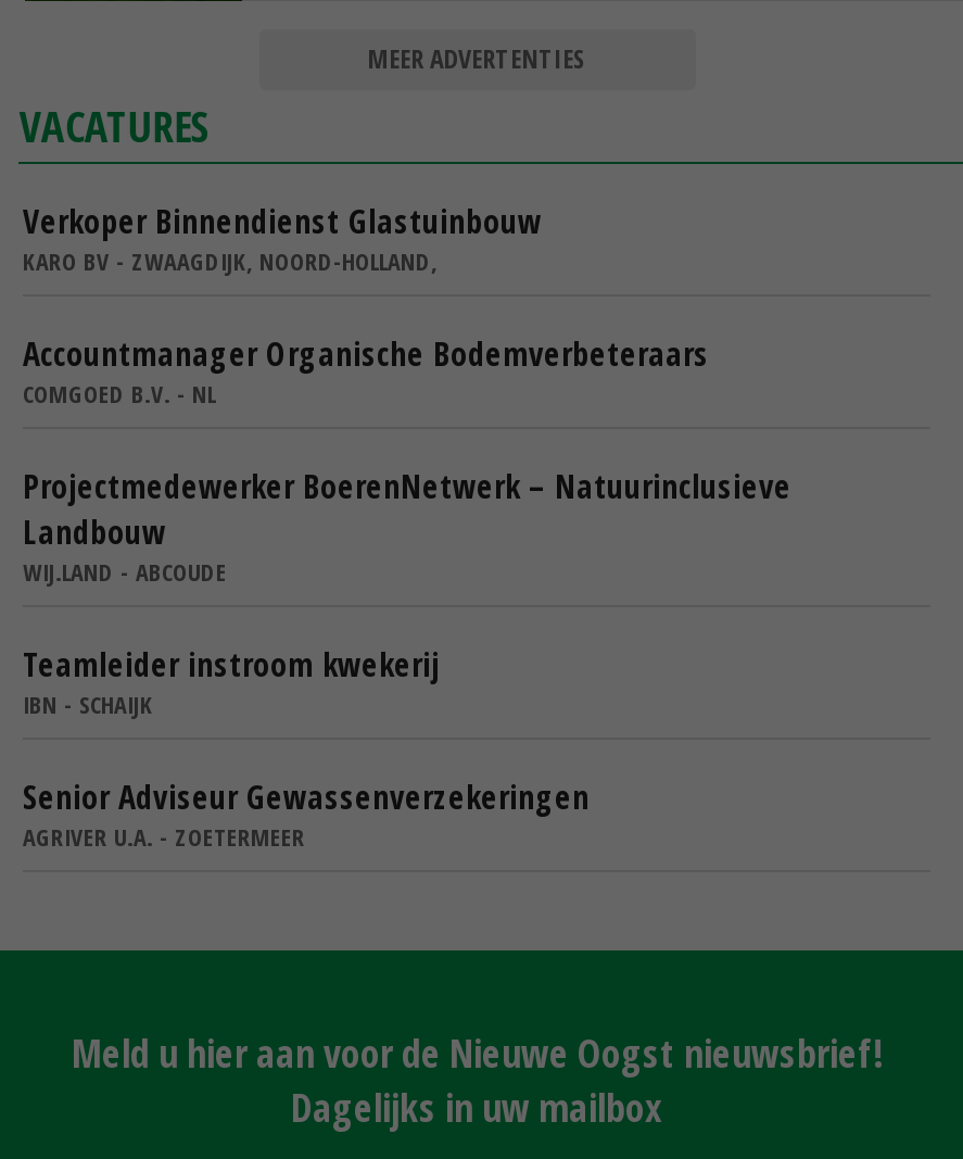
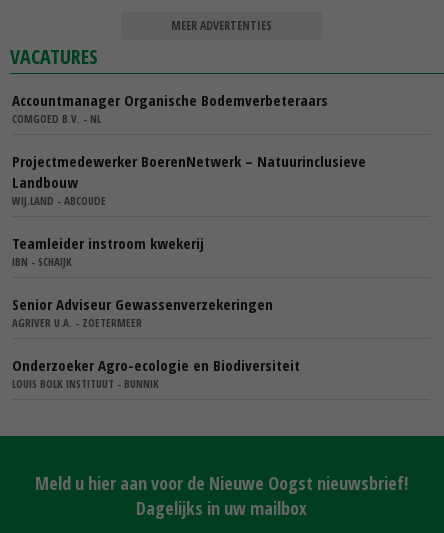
- Verkoper Binnendienst Glastuinbouw
- KARO BV - ZWAAGDIJK, NOORD-HOLLAND,

moved up: Accountmanager Organische Bodemverbeteraars | COMGOED B.V. - NL | Projectmedewerker BoerenNetwerk – Natuurinclusieve | ... | Senior Adviseur Gewassenverzekeringen | AGRIVER U.A. - ZOETERMEER

+ Onderzoeker Agro-ecologie en Biodiversiteit
+ LOUIS BOLK INSTITUUT - BUNNIK
